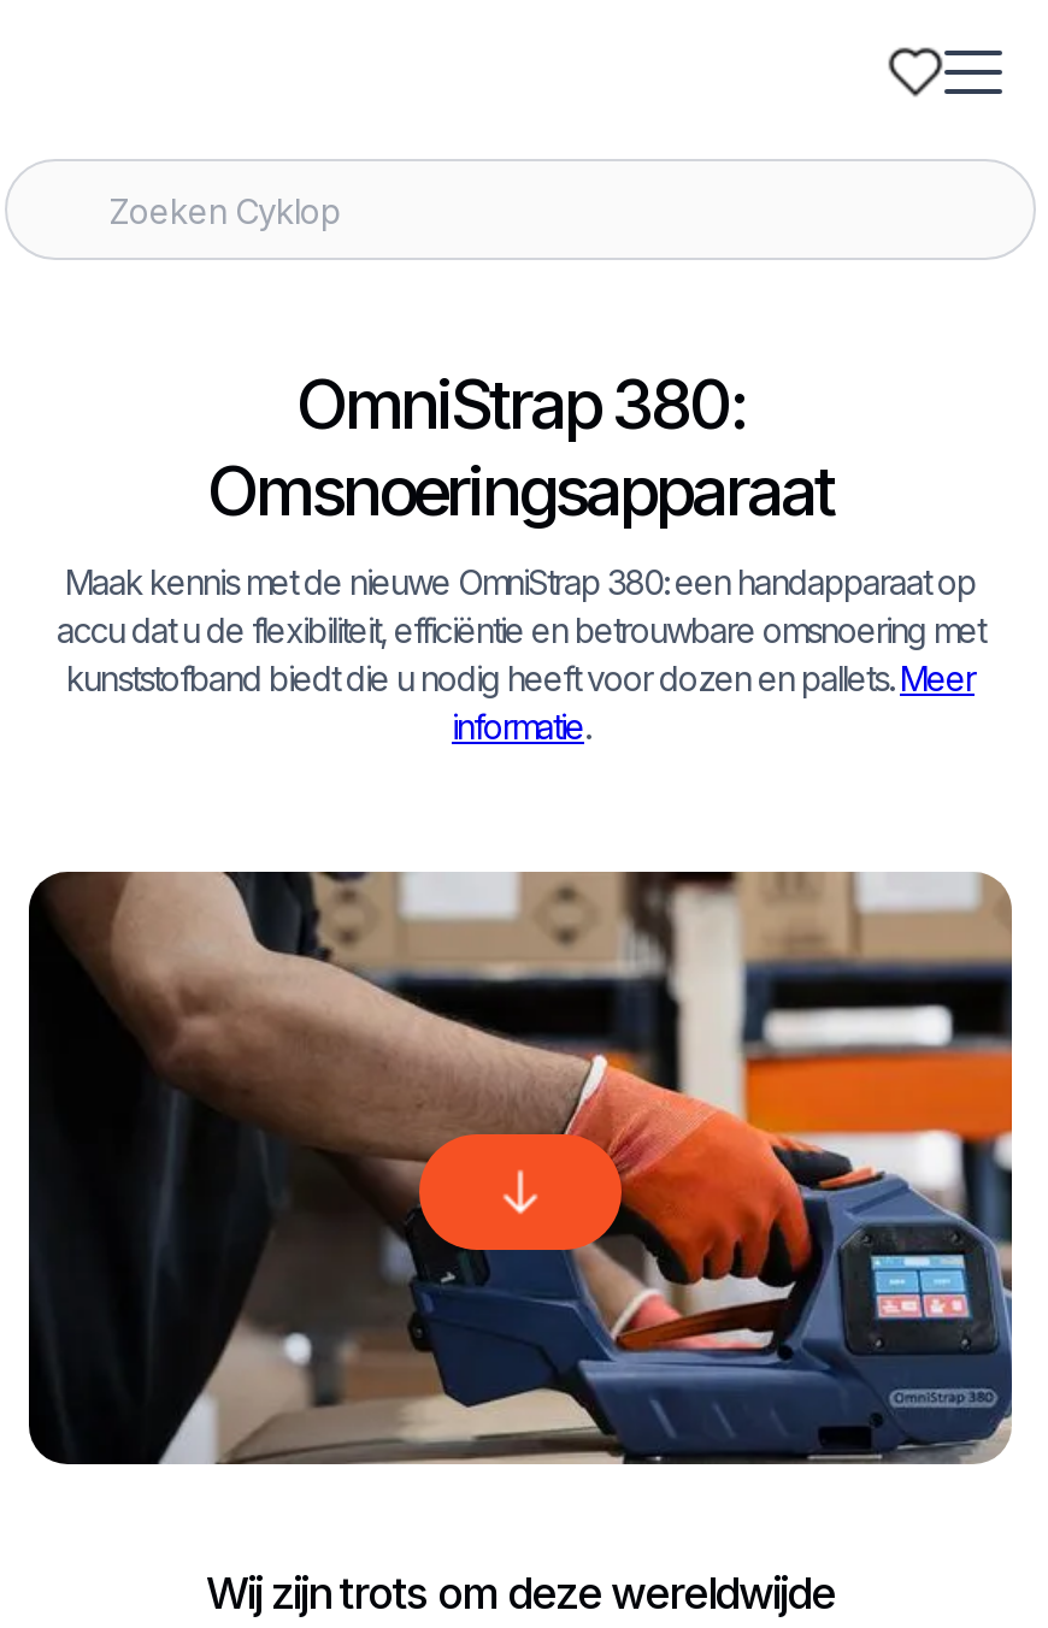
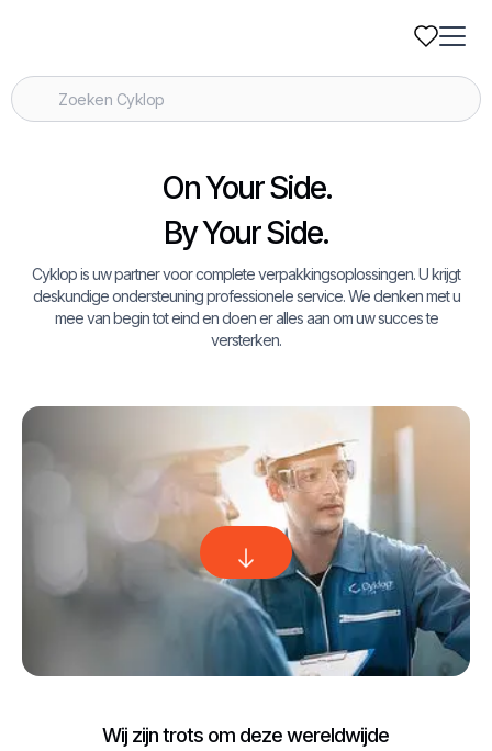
- OmniStrap 380:
- Omsnoeringsapparaat
- Maak kennis met de nieuwe OmniStrap 380: een handapparaat op
- accu dat u de flexibiliteit, efficiëntie en betrouwbare omsnoering met
- kunststofband biedt die u nodig heeft voor dozen en pallets. Meer
- informatie
+ On Your Side.
+ By Your Side.
+ Cyklop is uw partner voor complete verpakkingsoplossingen. U krijgt
+ deskundige ondersteuning professionele service. We denken met u
+ mee van begin tot eind en doen er alles aan om uw succes te
+ versterken.

- [image]
+ [image]
